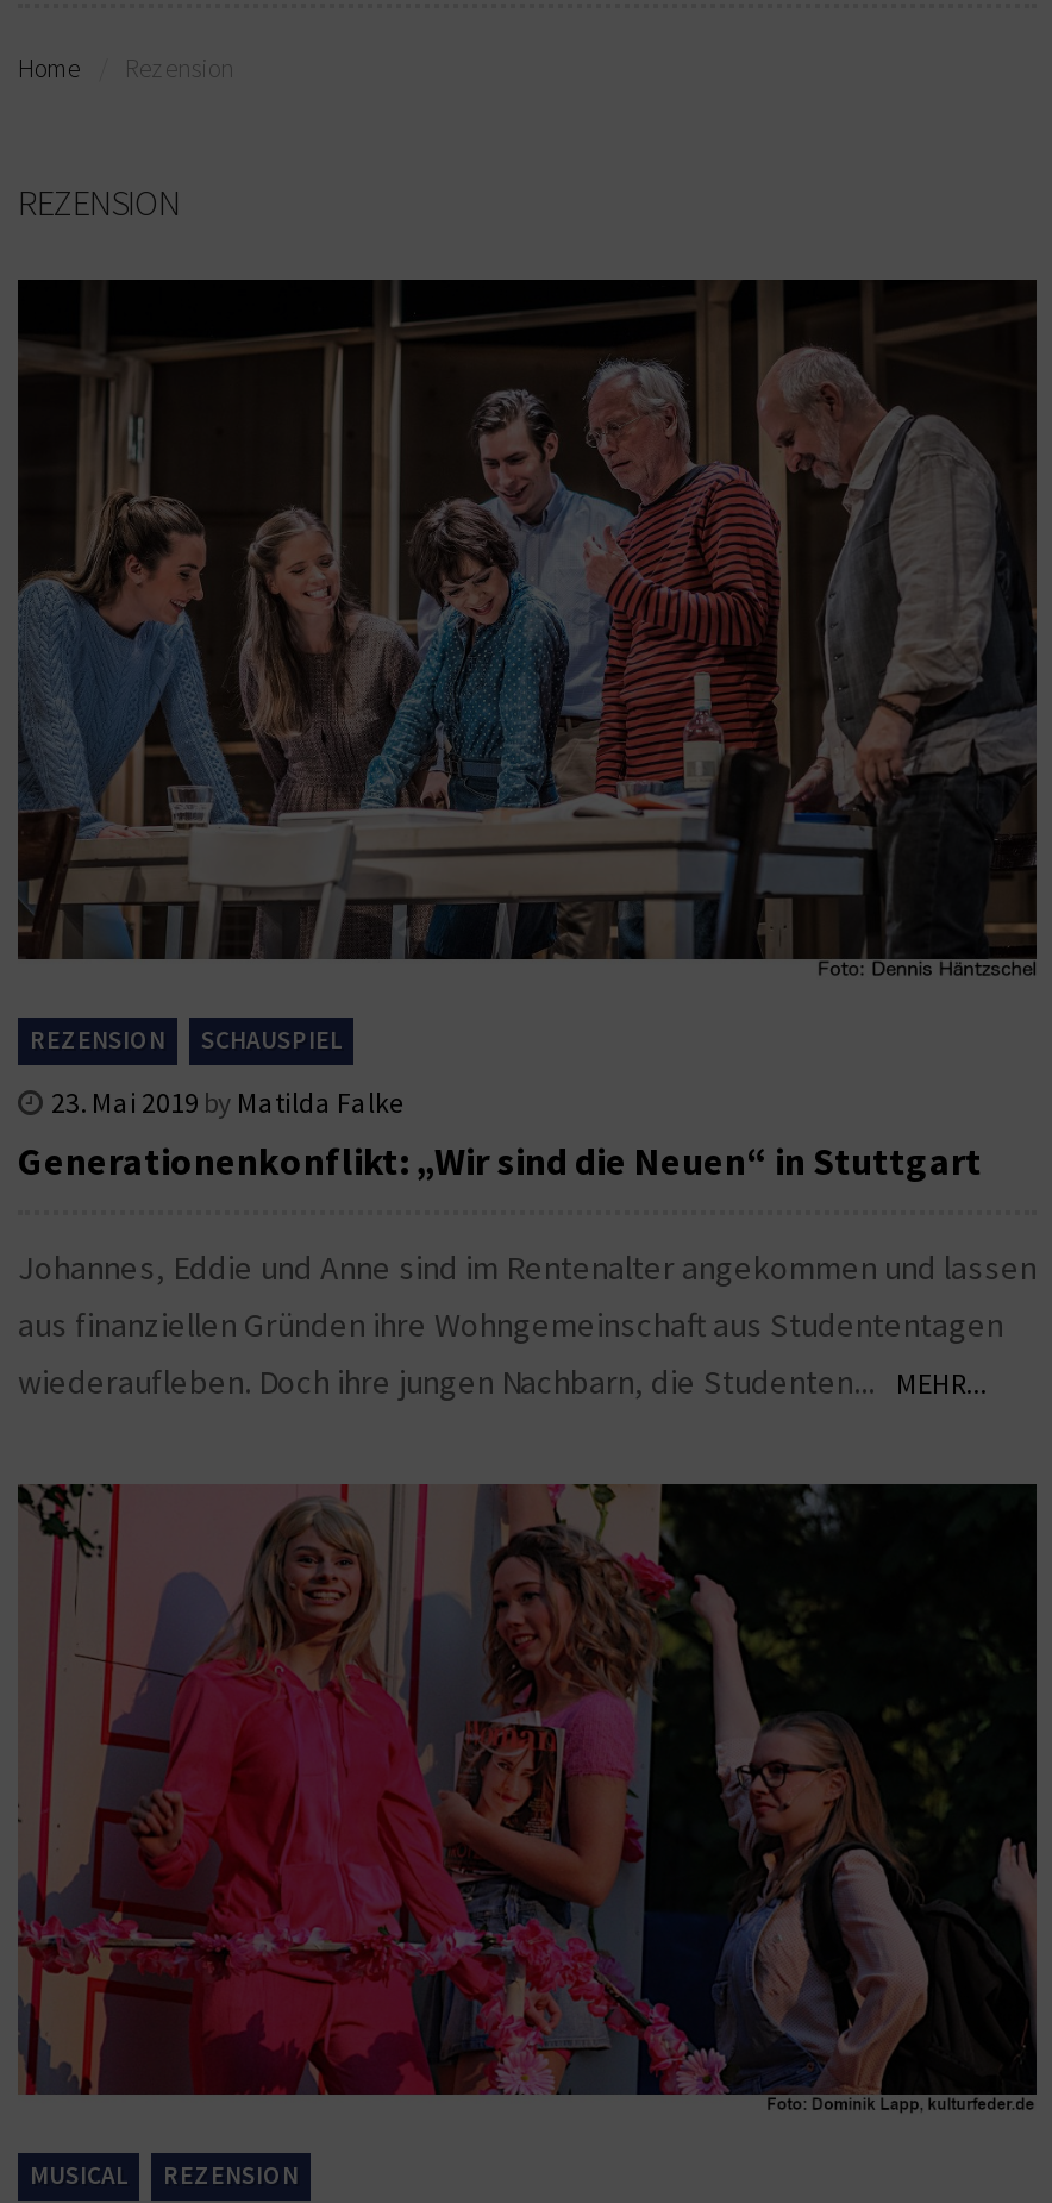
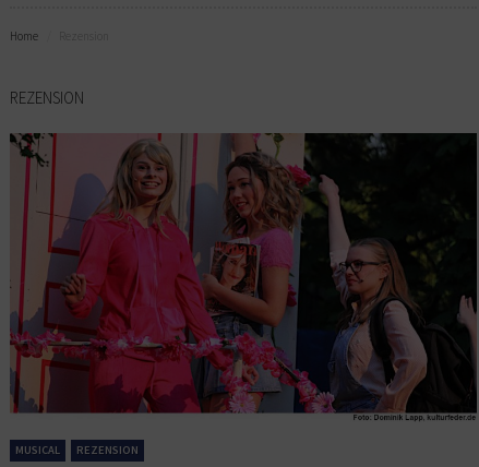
- [image]
- REZENSION
- SCHAUSPIEL
- 23. Mai 2019 by Matilda Falke
- Generationenkonflikt: „Wir sind die Neuen“ in Stuttgart
- Johannes, Eddie und Anne sind im Rentenalter angekommen und lassen
- aus finanziellen Gründen ihre Wohngemeinschaft aus Studententagen
- wiederaufleben. Doch ihre jungen Nachbarn, die Studenten... MEHR...
